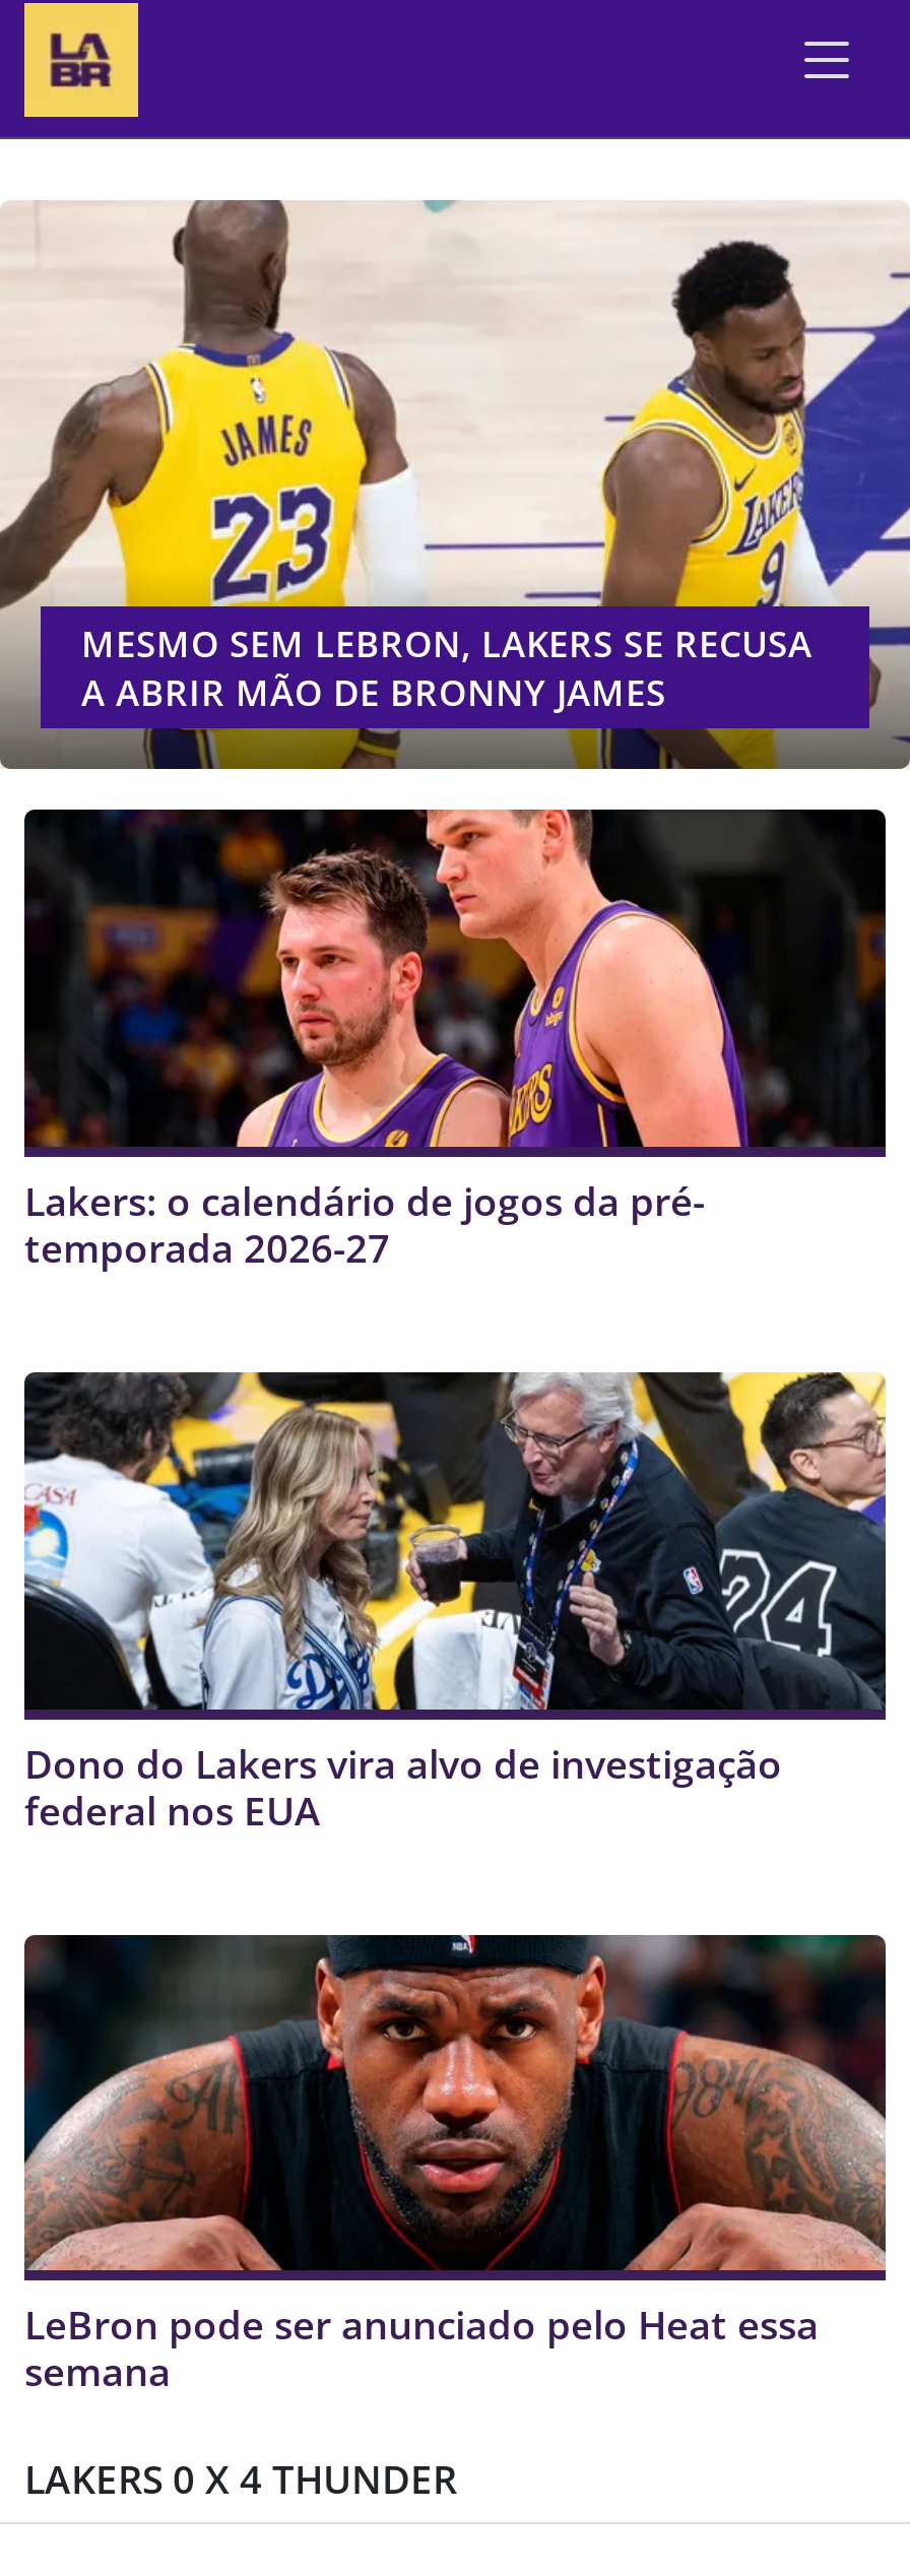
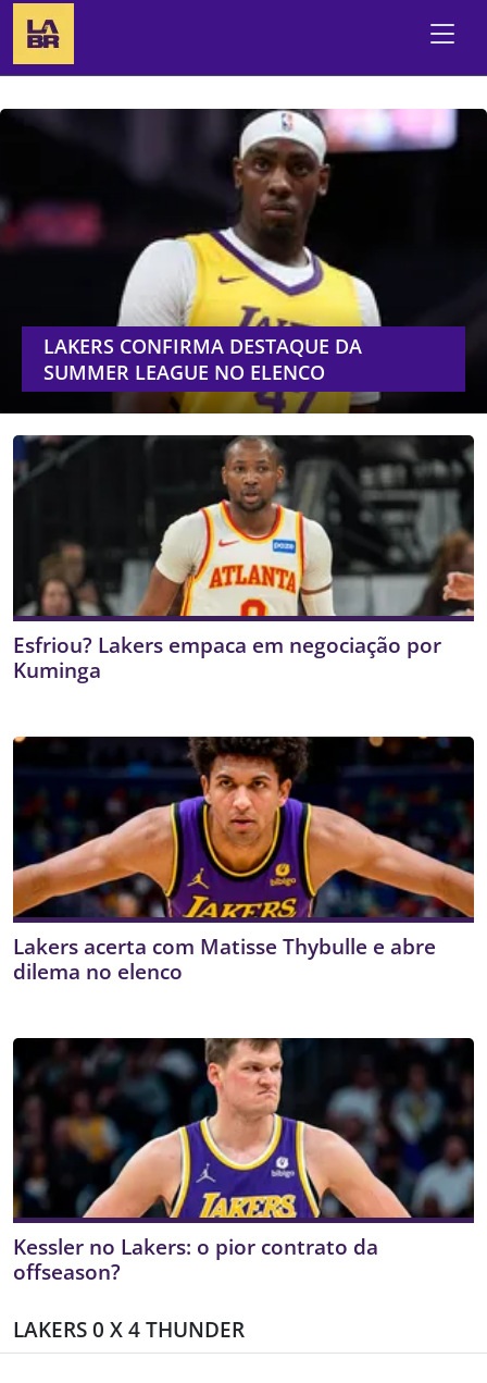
- [image]
- MESMO SEM LEBRON, LAKERS SE RECUSA
- A ABRIR MÃO DE BRONNY JAMES
+ [image]
+ LAKERS CONFIRMA DESTAQUE DA
+ SUMMER LEAGUE NO ELENCO

- [image]
- Lakers: o calendário de jogos da pré-
- temporada 2026-27
+ [image]
+ Esfriou? Lakers empaca em negociação por
+ Kuminga

- [image]
- Dono do Lakers vira alvo de investigação
- federal nos EUA
+ [image]
+ Lakers acerta com Matisse Thybulle e abre
+ dilema no elenco

- [image]
- LeBron pode ser anunciado pelo Heat essa
- semana
+ [image]
+ Kessler no Lakers: o pior contrato da
+ offseason?
